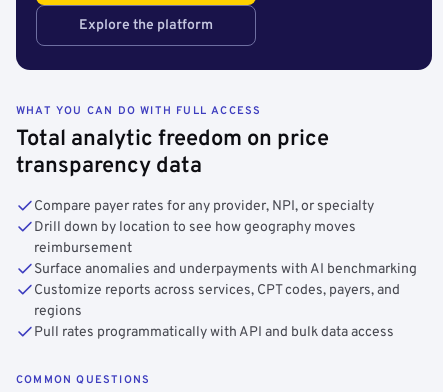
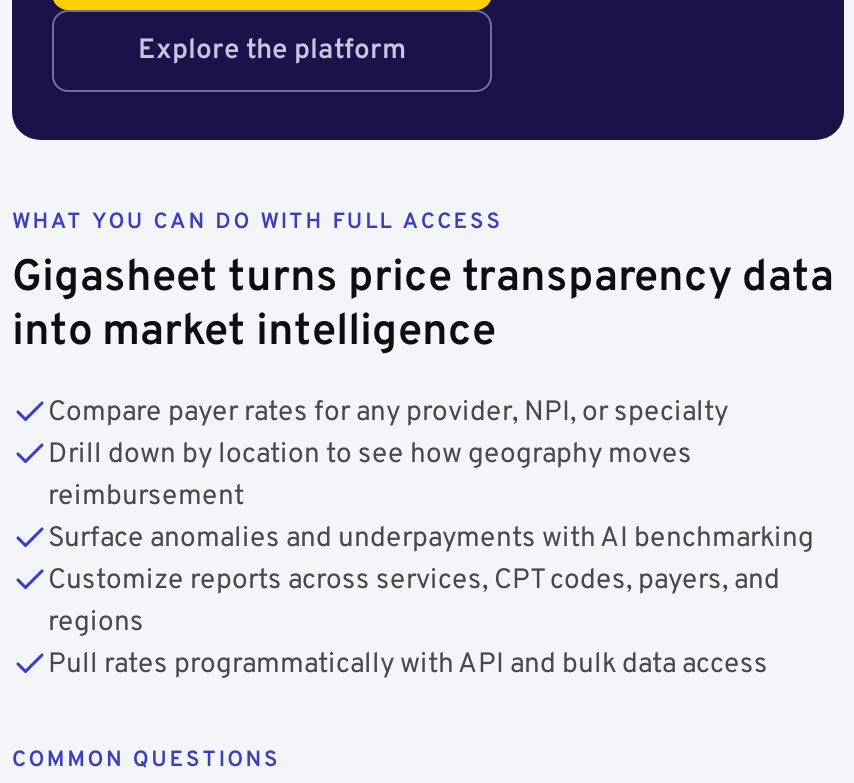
- Total analytic freedom on price
- transparency data
+ Gigasheet turns price transparency data
+ into market intelligence
